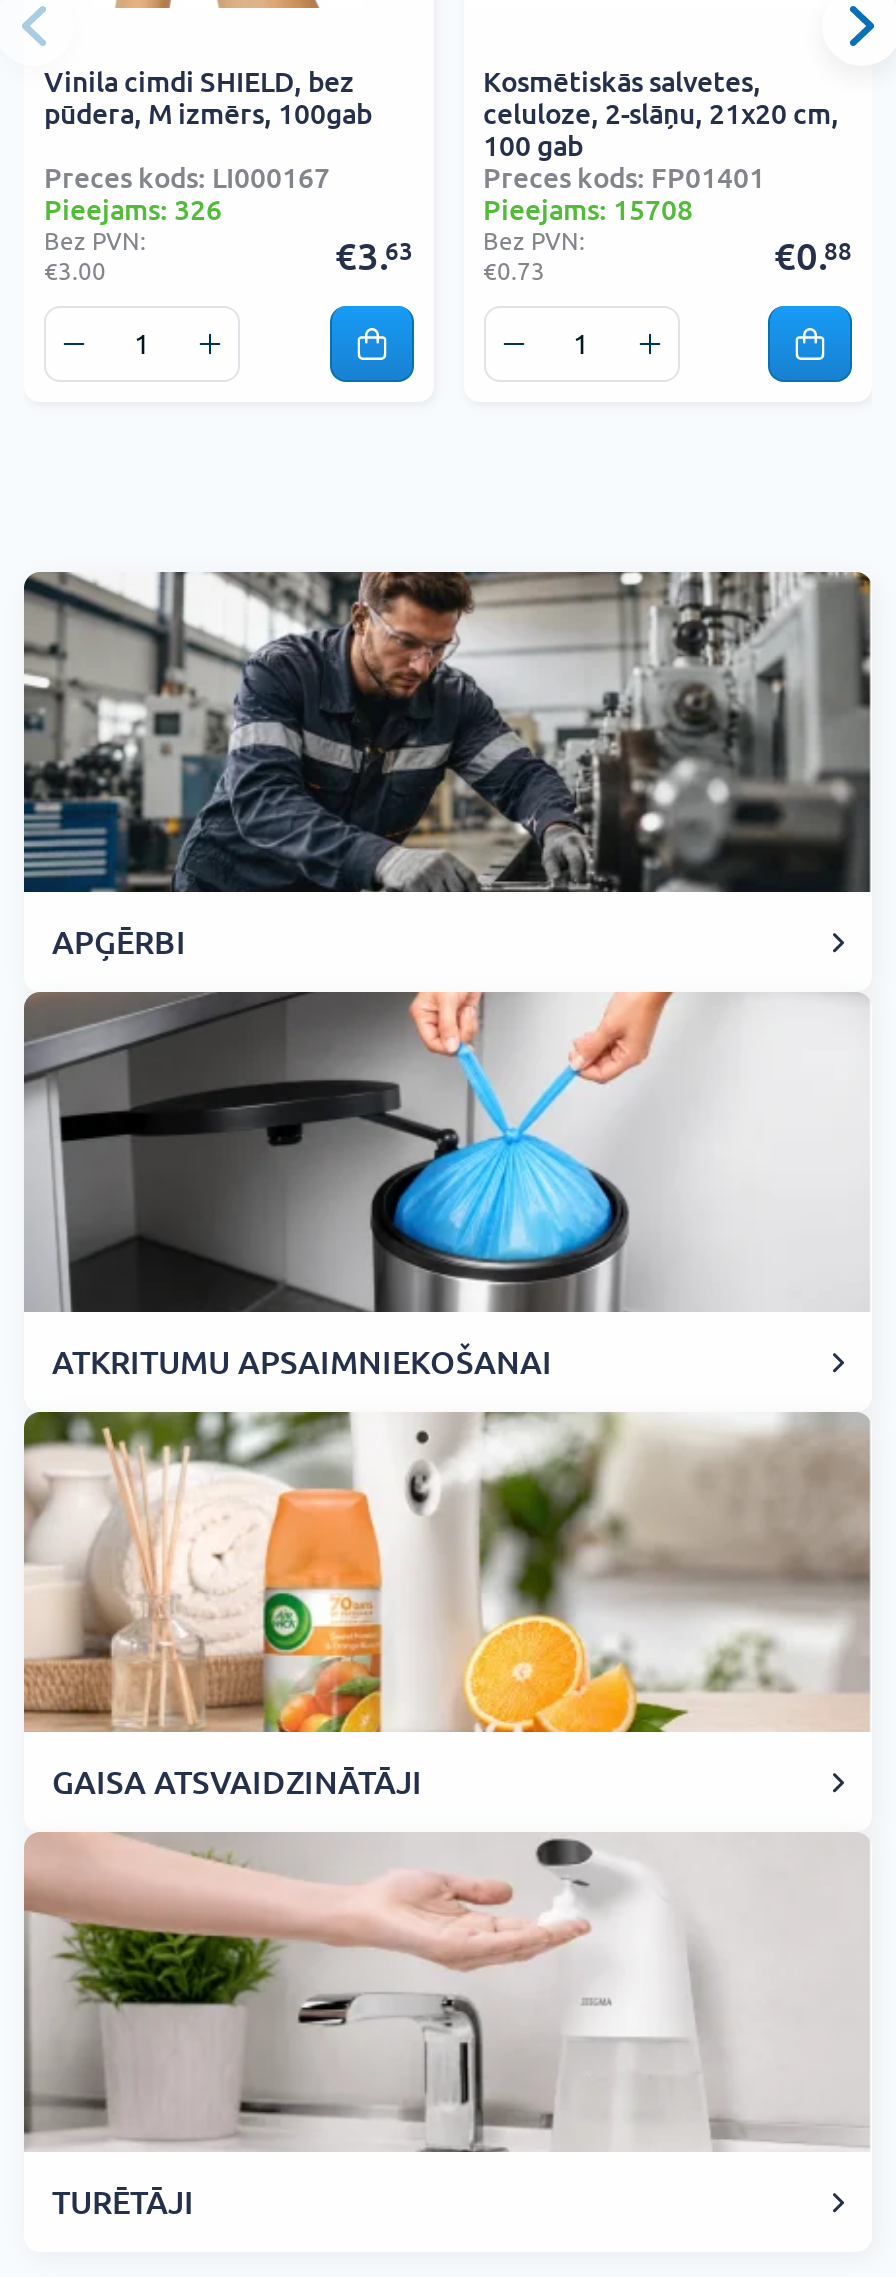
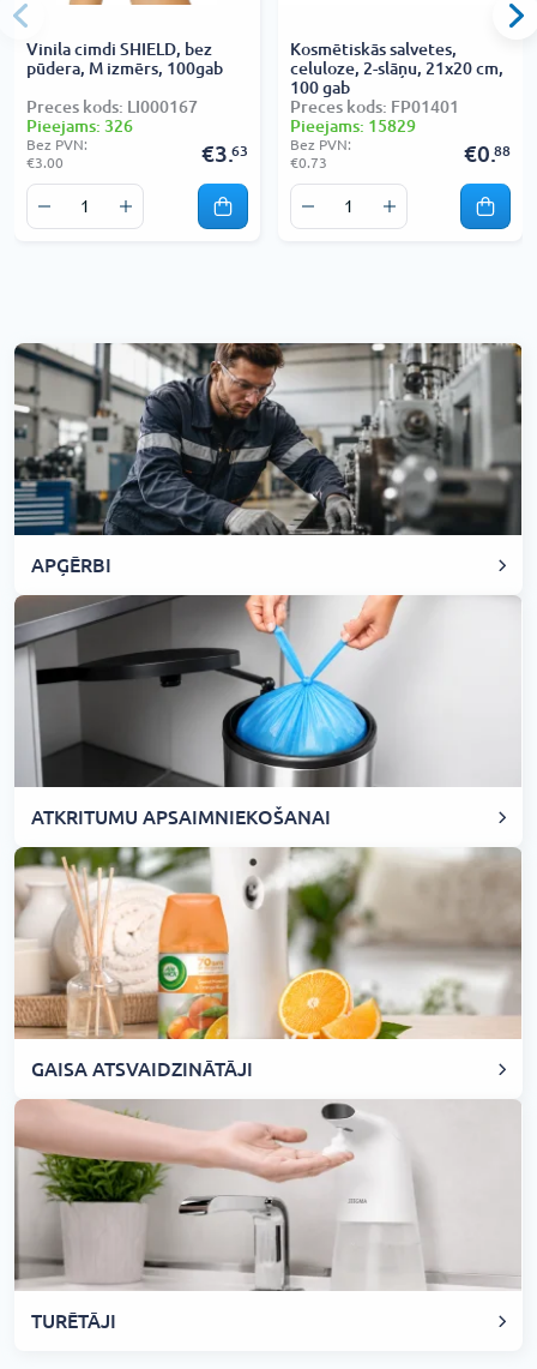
- Pieejams: 15708
+ Pieejams: 15829
